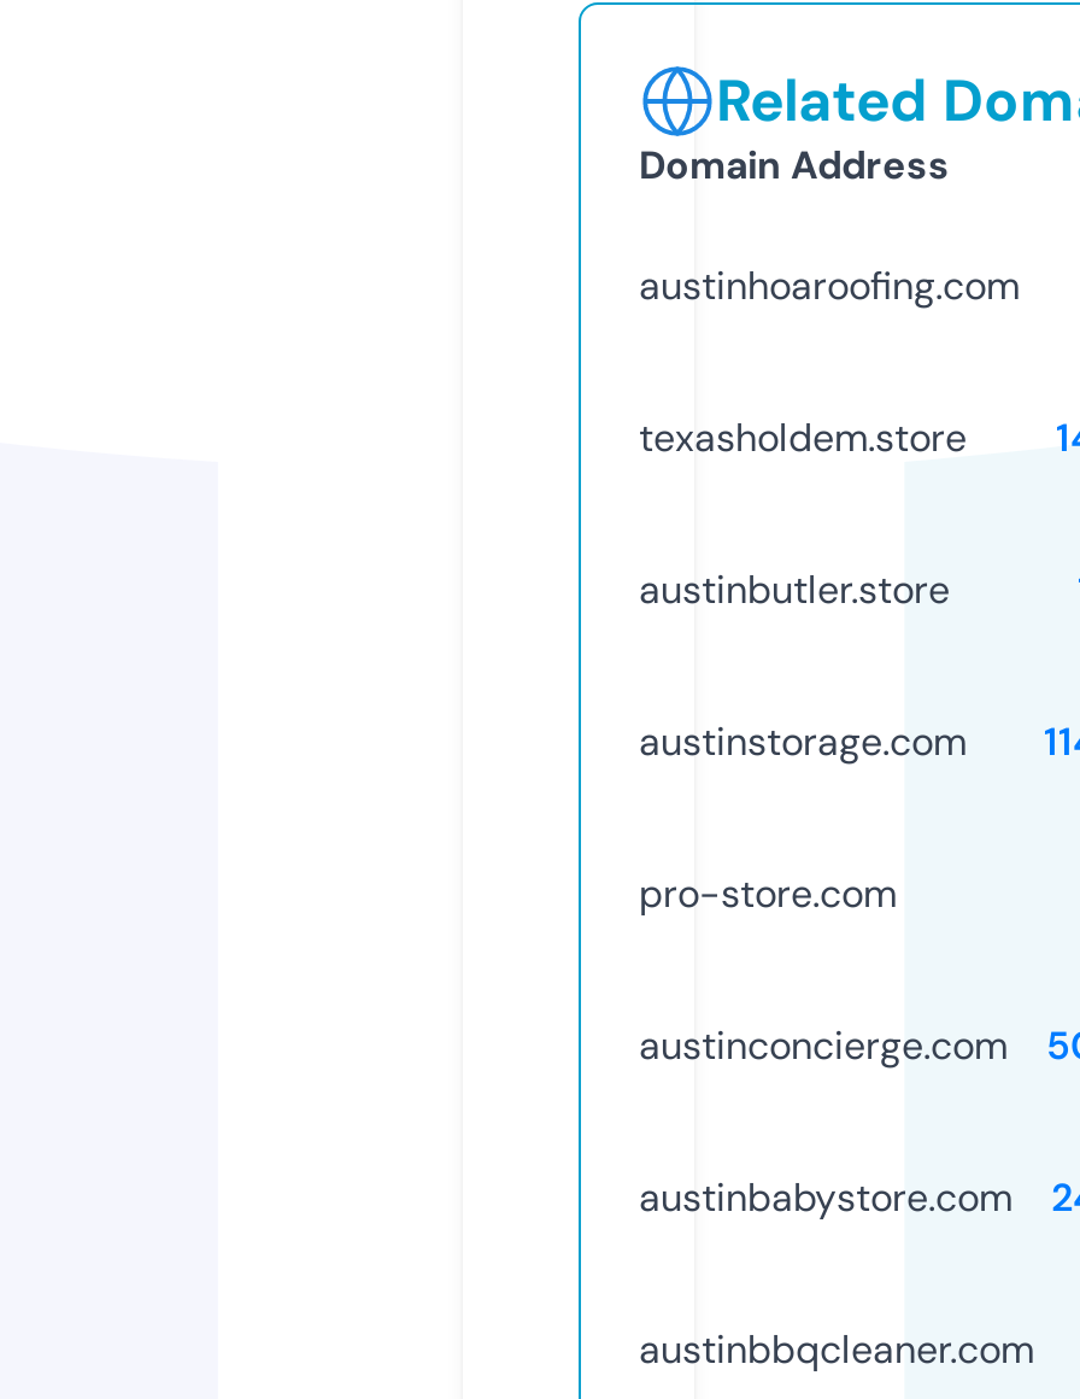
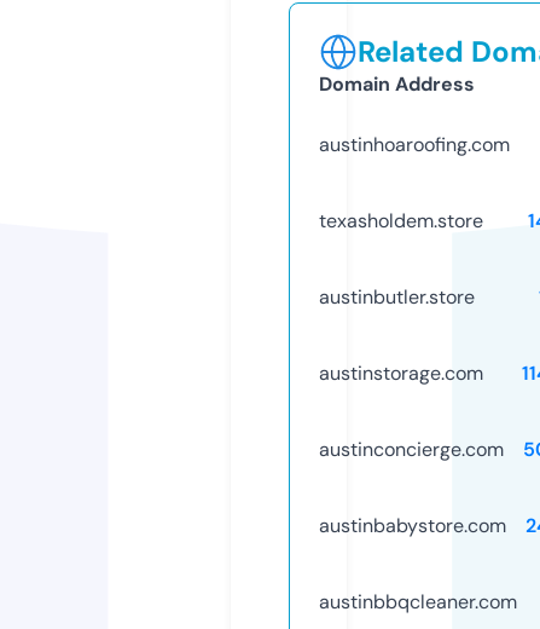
- pro-store.com
